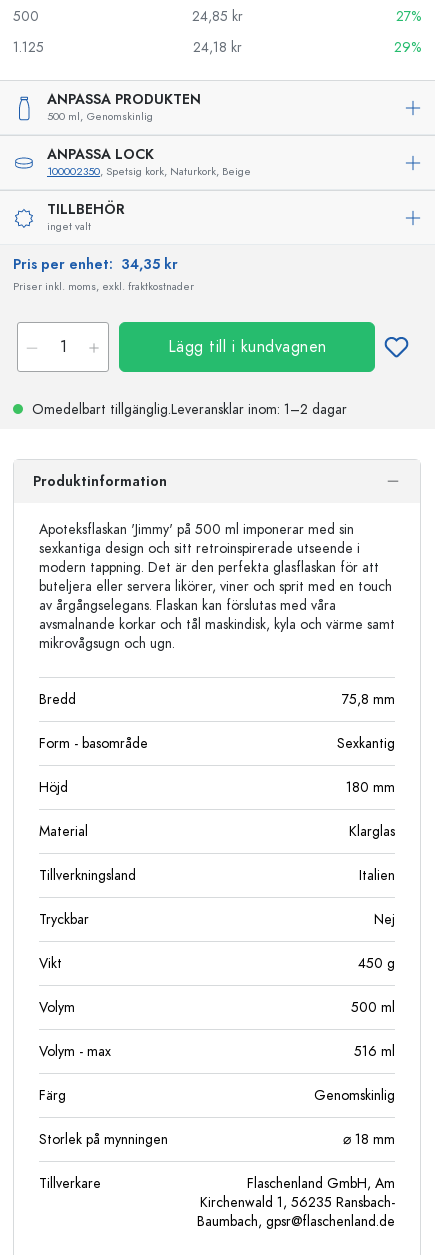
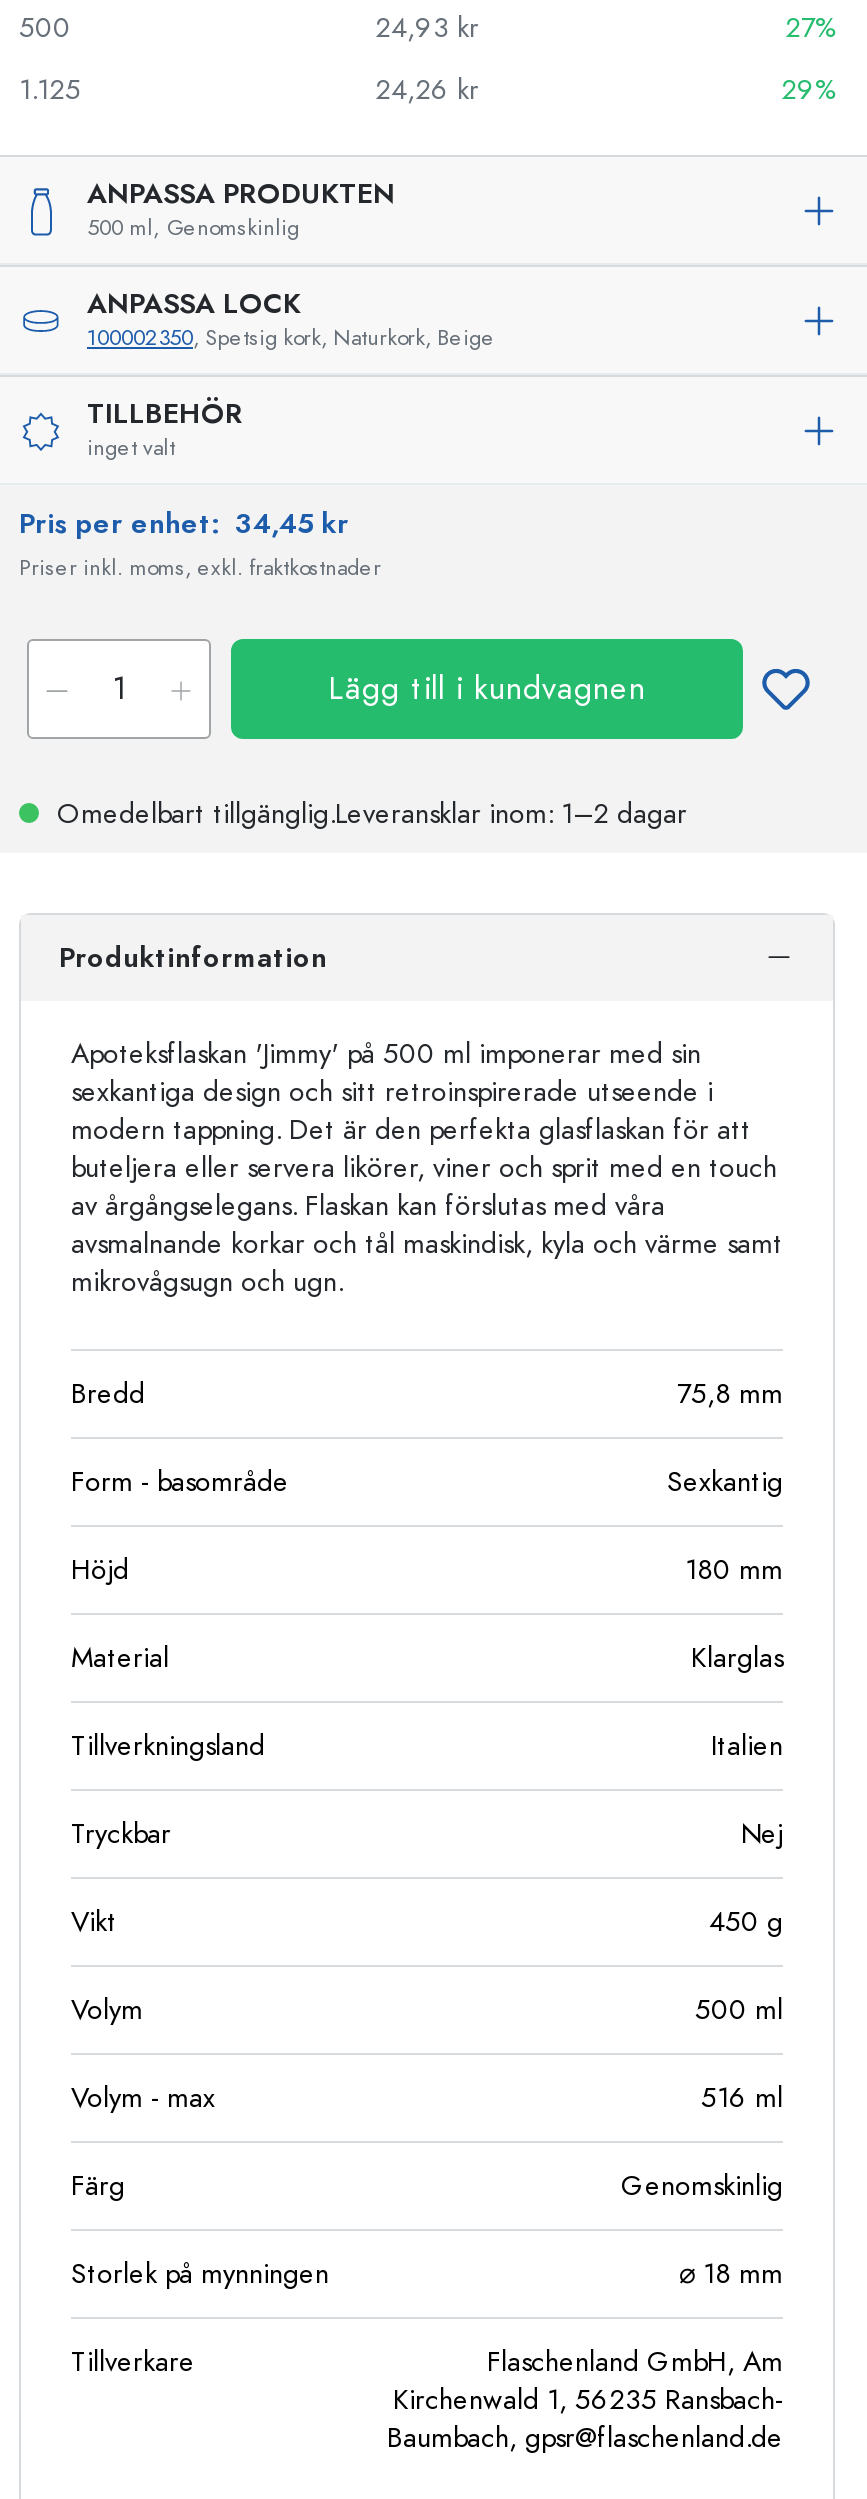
- 24,85 kr
+ 24,93 kr

- 24,18 kr
+ 24,26 kr

- Pris per enhet: 34,35 kr
+ Pris per enhet: 34,45 kr
